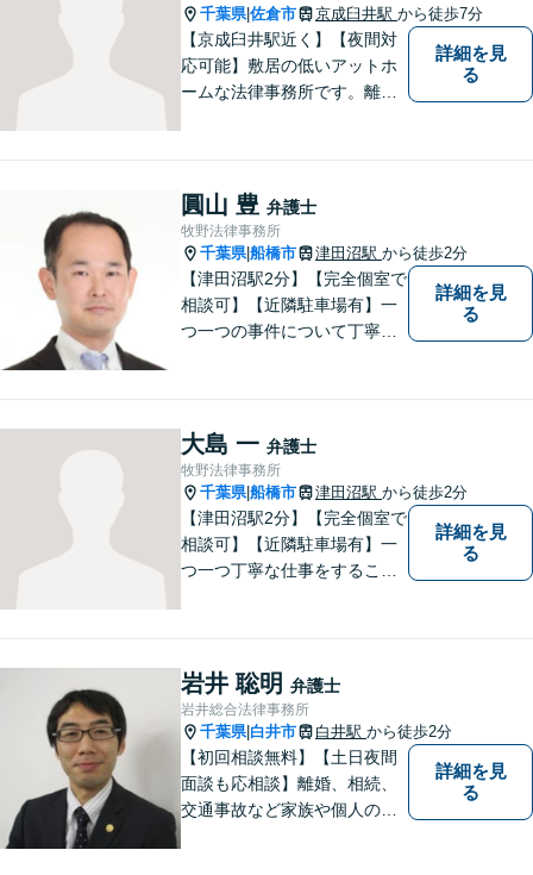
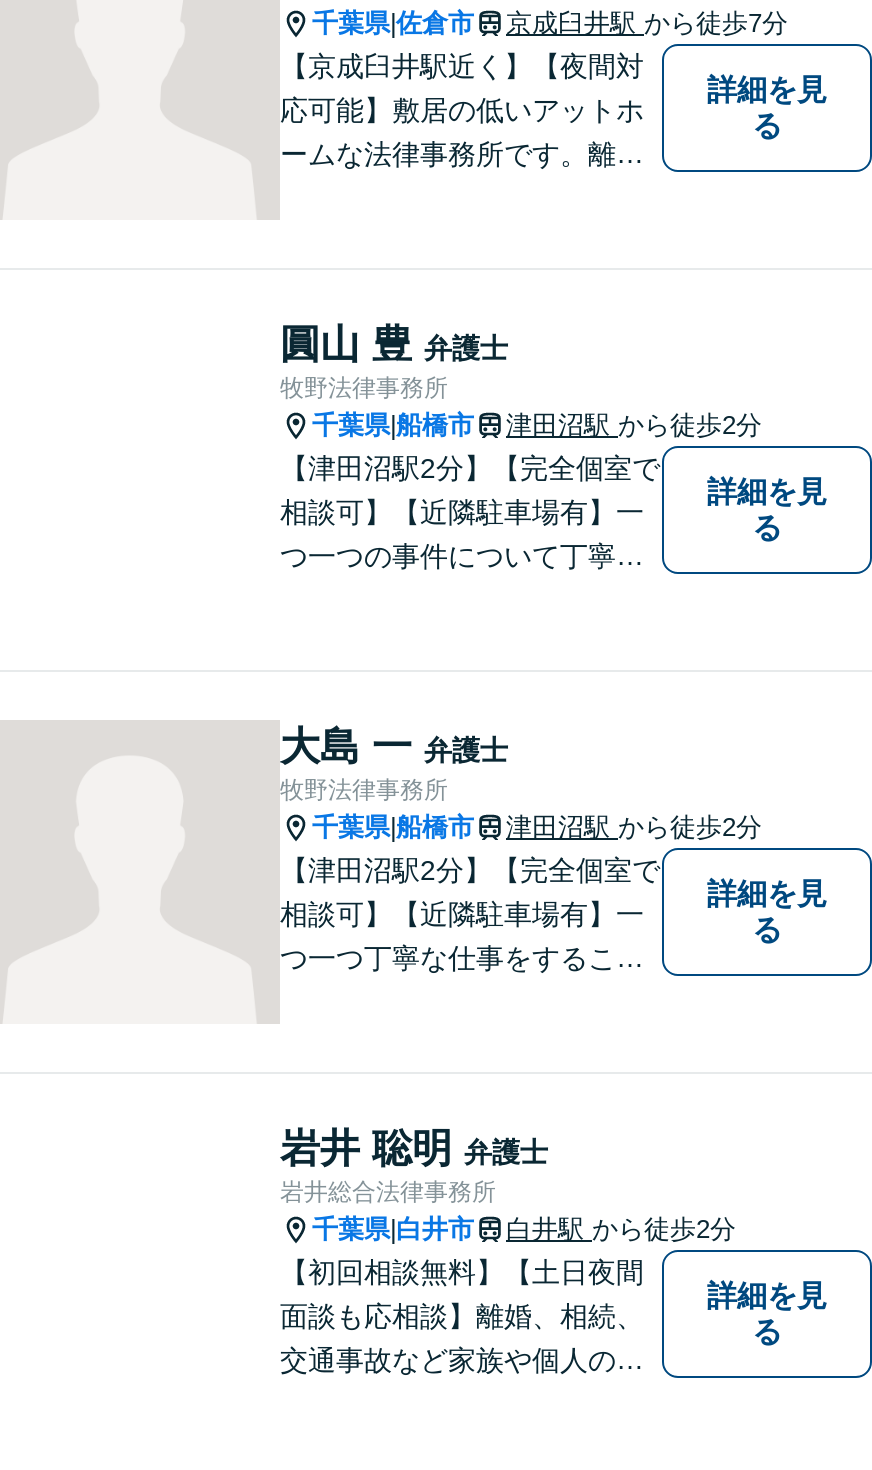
- [image]

- [image]
